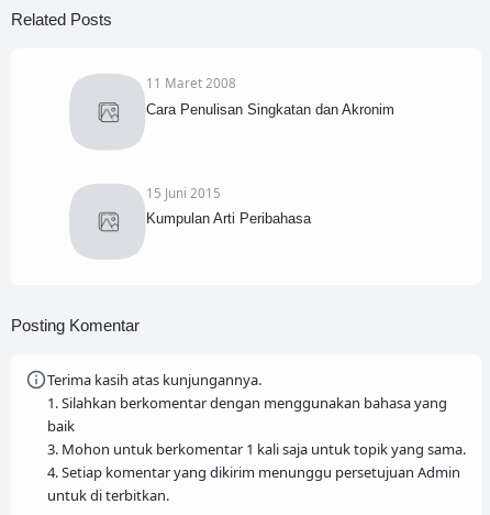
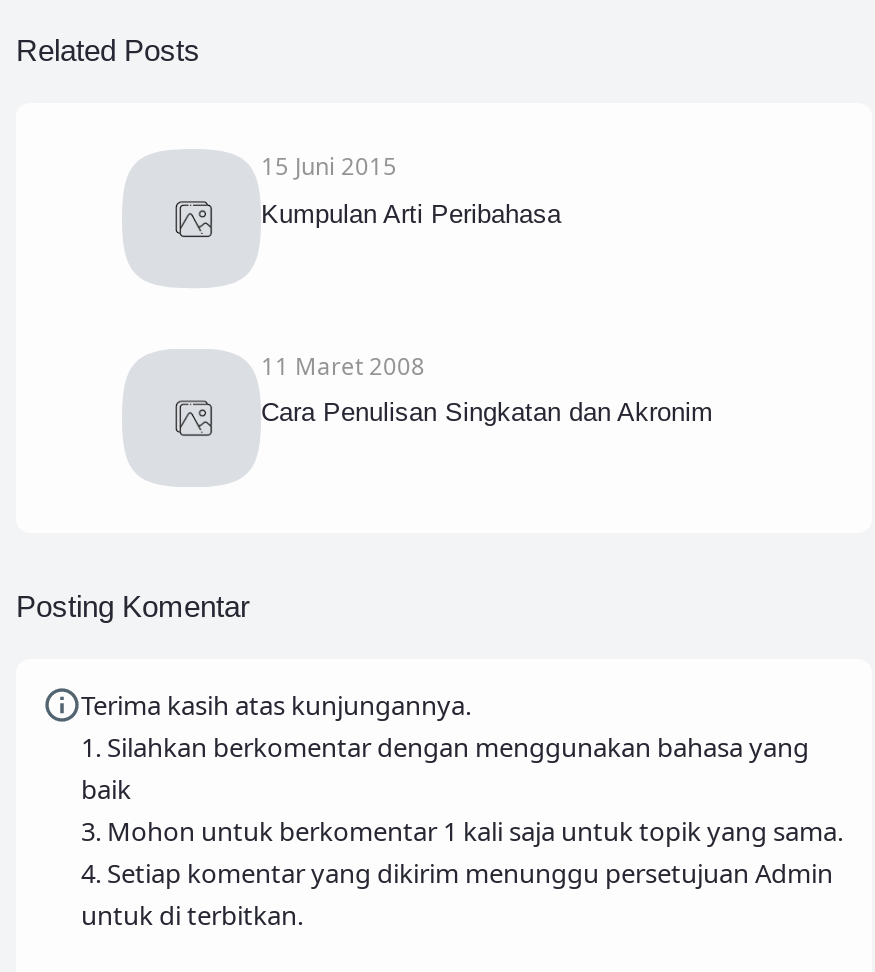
moved down: 11 Maret 2008 | Cara Penulisan Singkatan dan Akronim

moved up: 15 Juni 2015 | Kumpulan Arti Peribahasa
